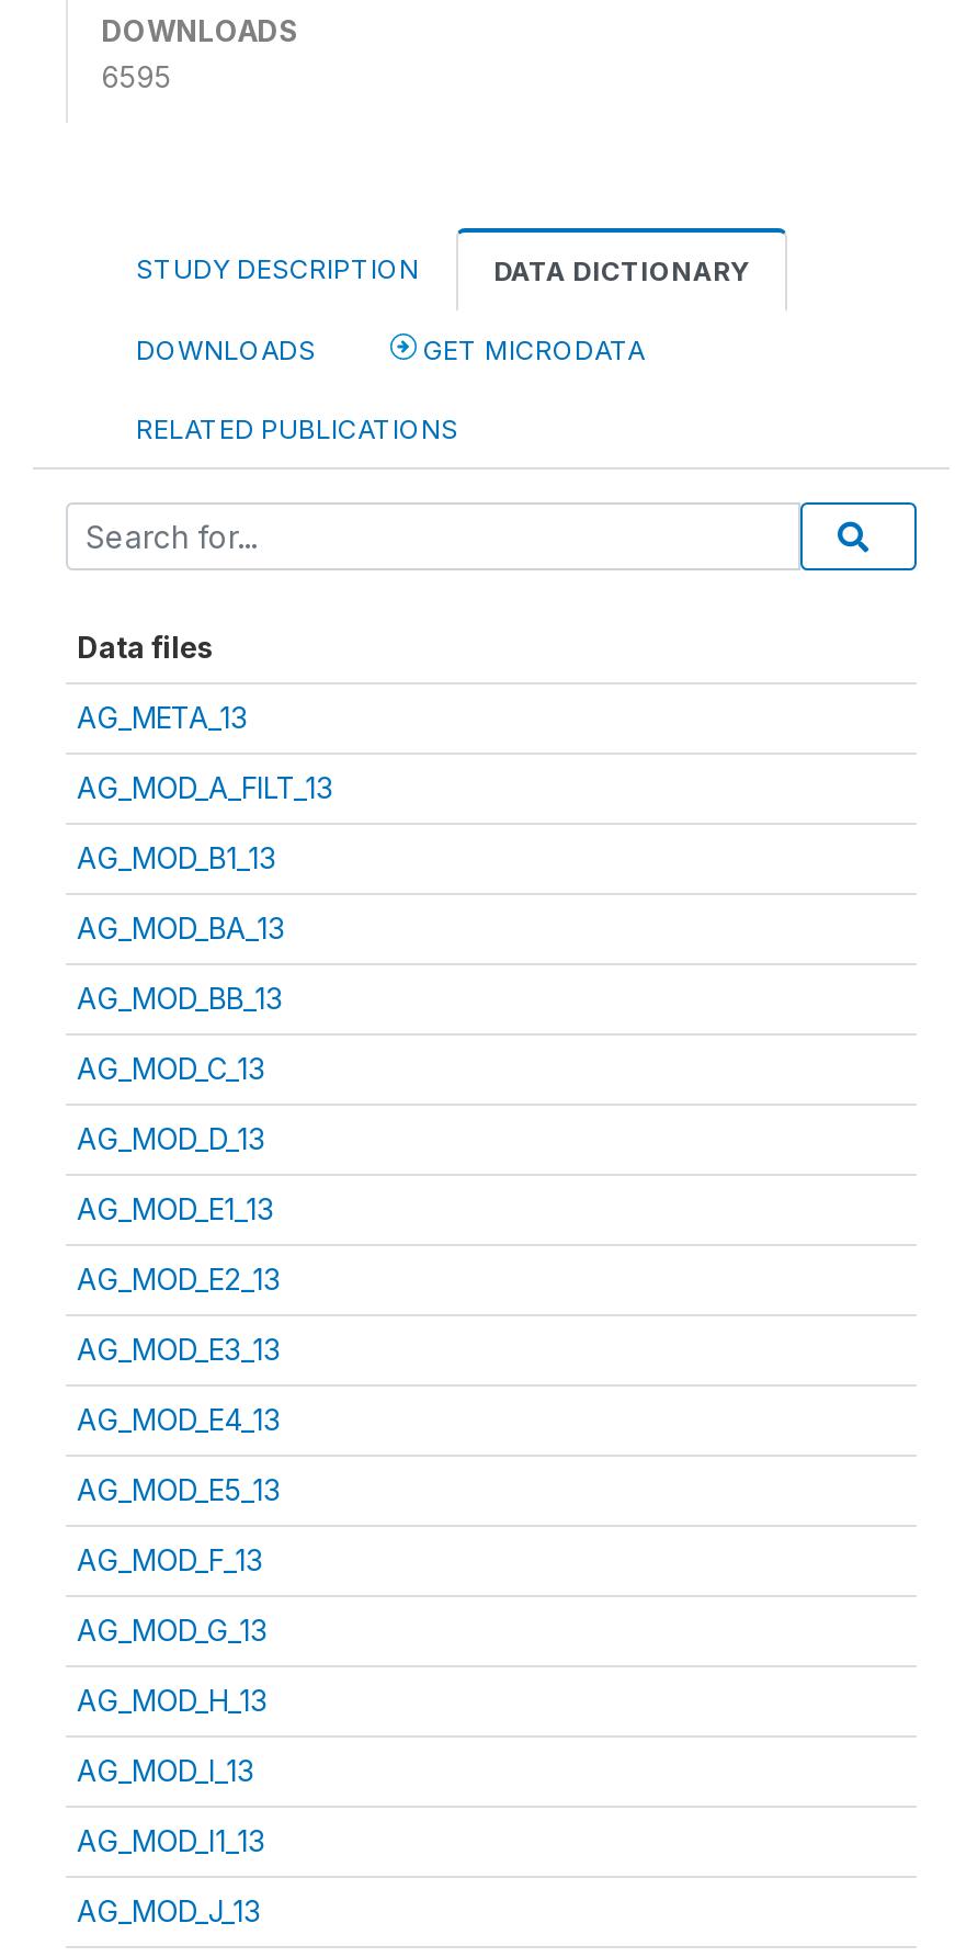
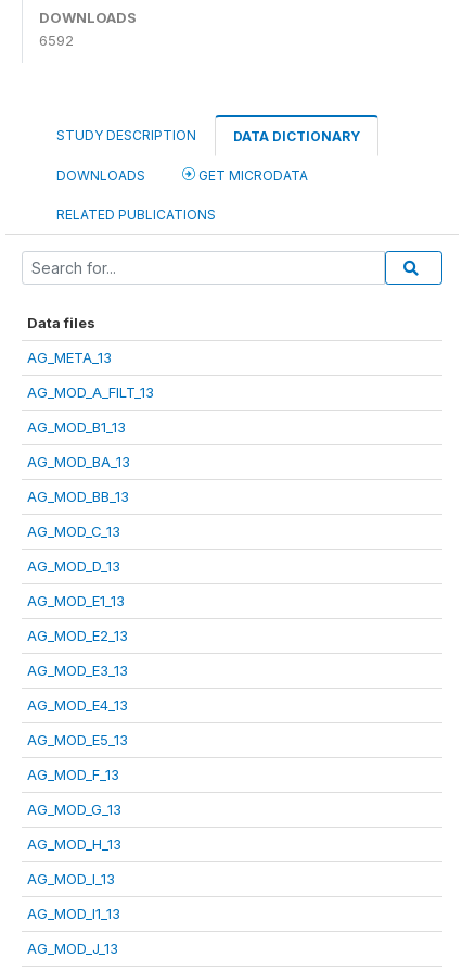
- 6595
+ 6592
